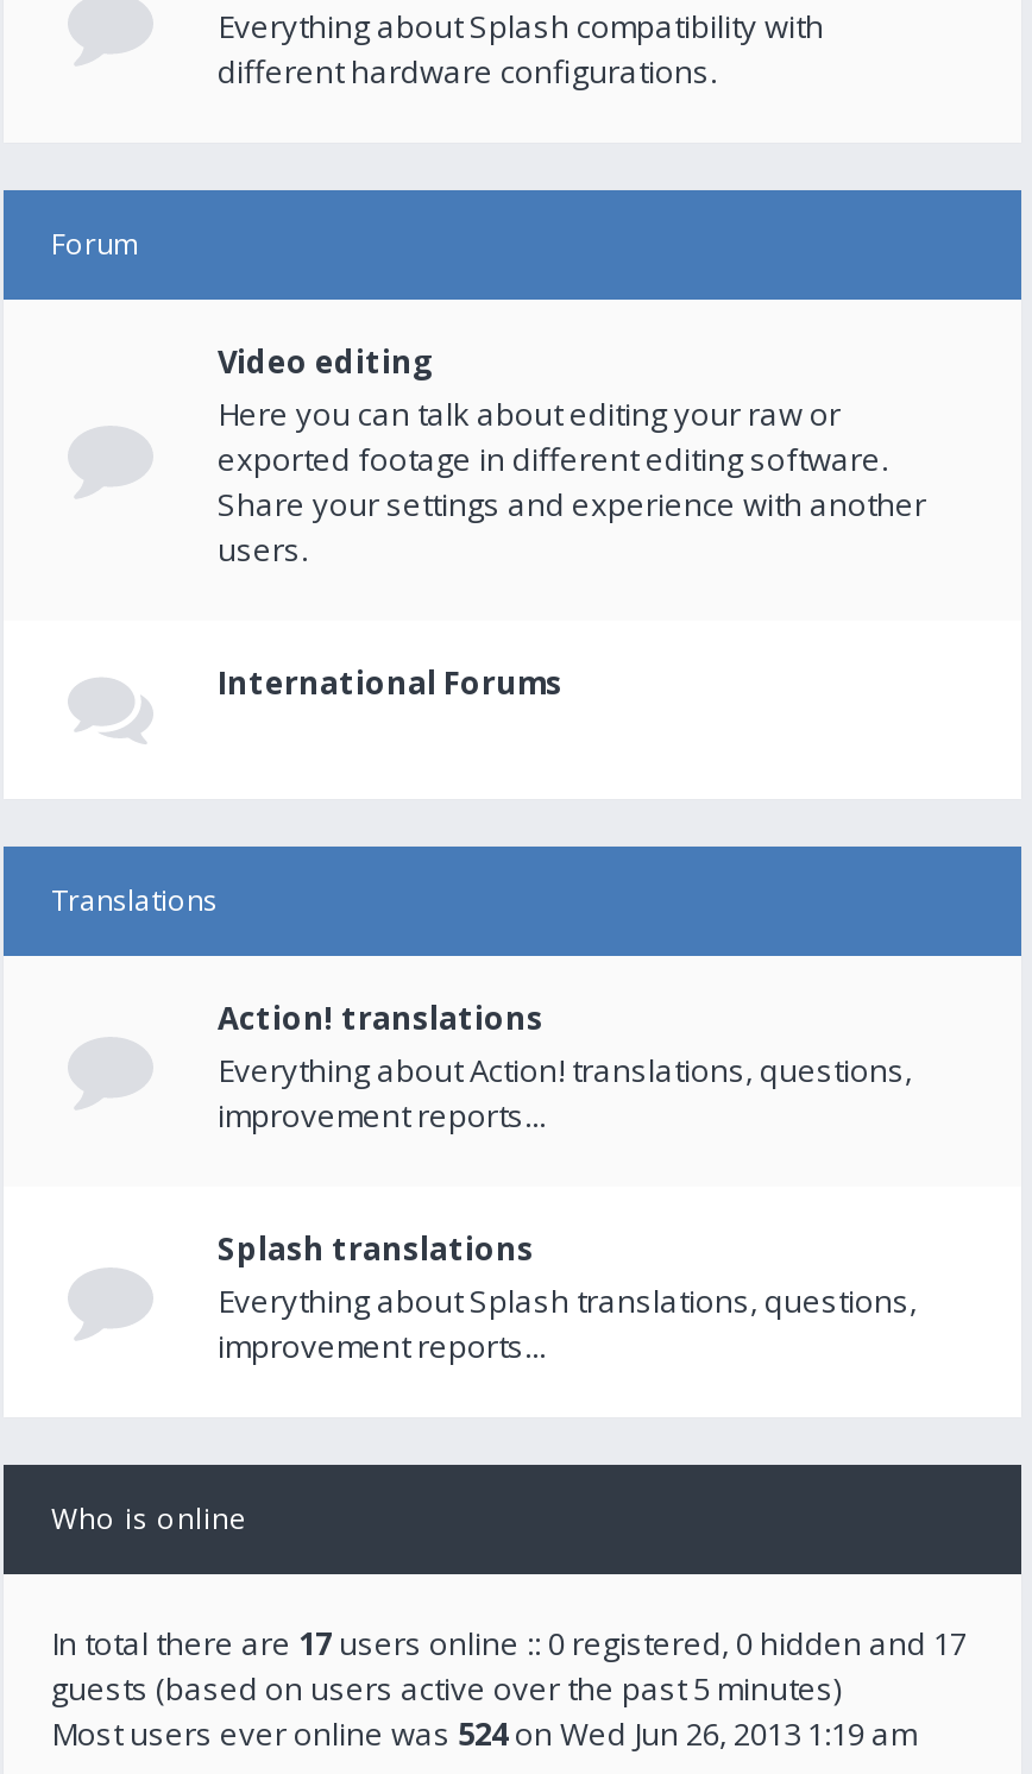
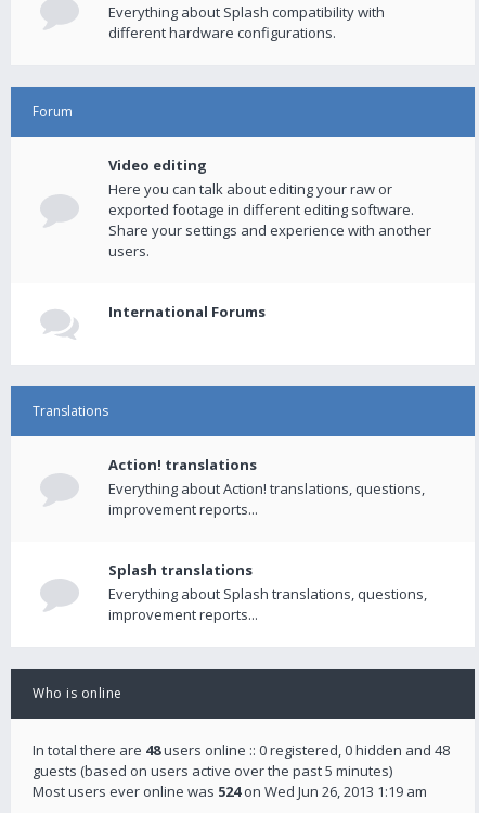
- In total there are 17 users online :: 0 registered, 0 hidden and 17
+ In total there are 48 users online :: 0 registered, 0 hidden and 48
